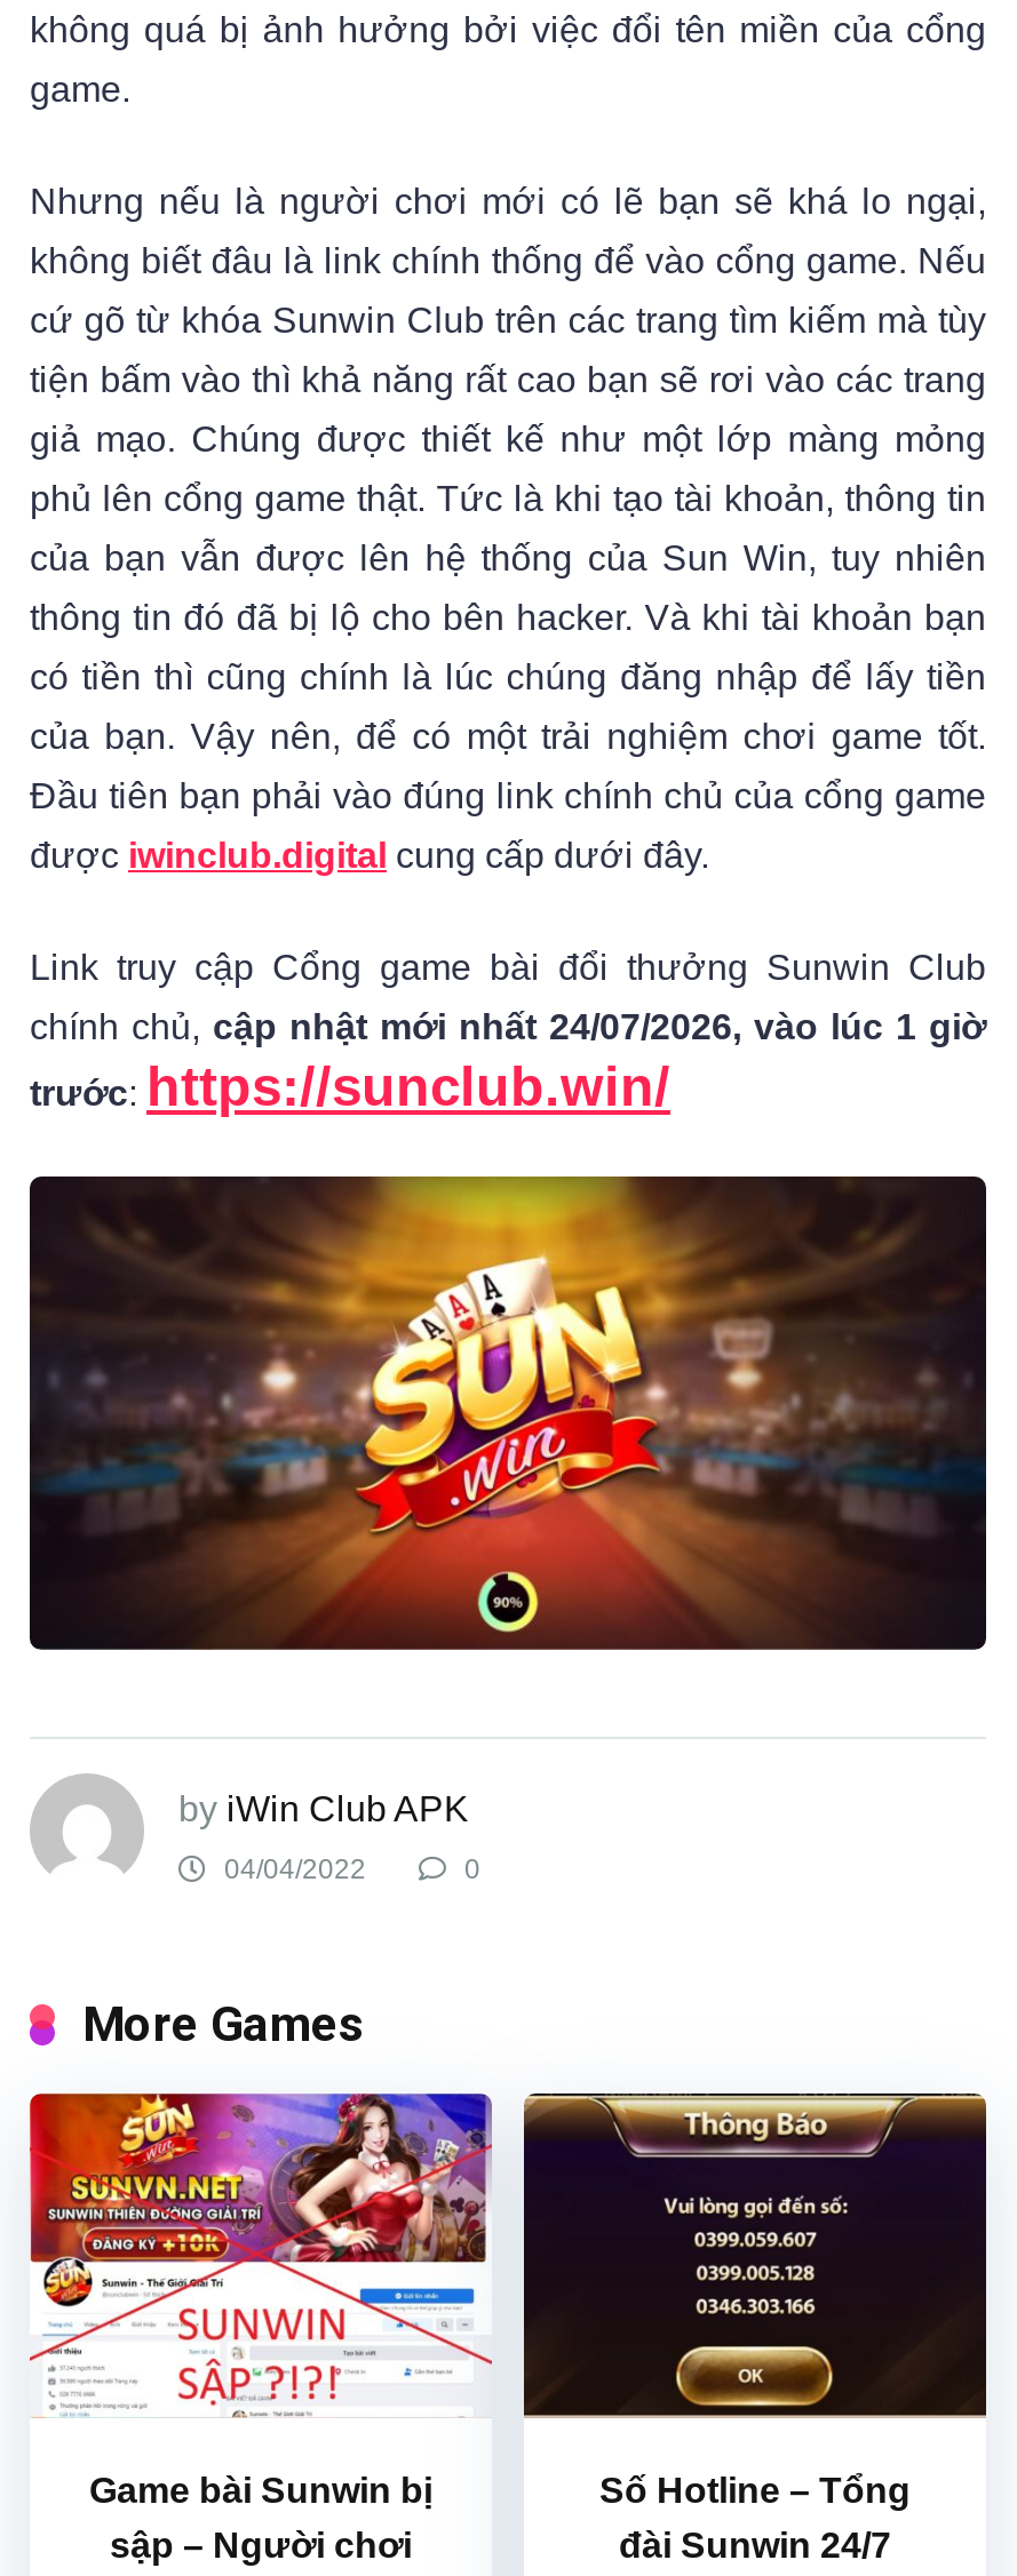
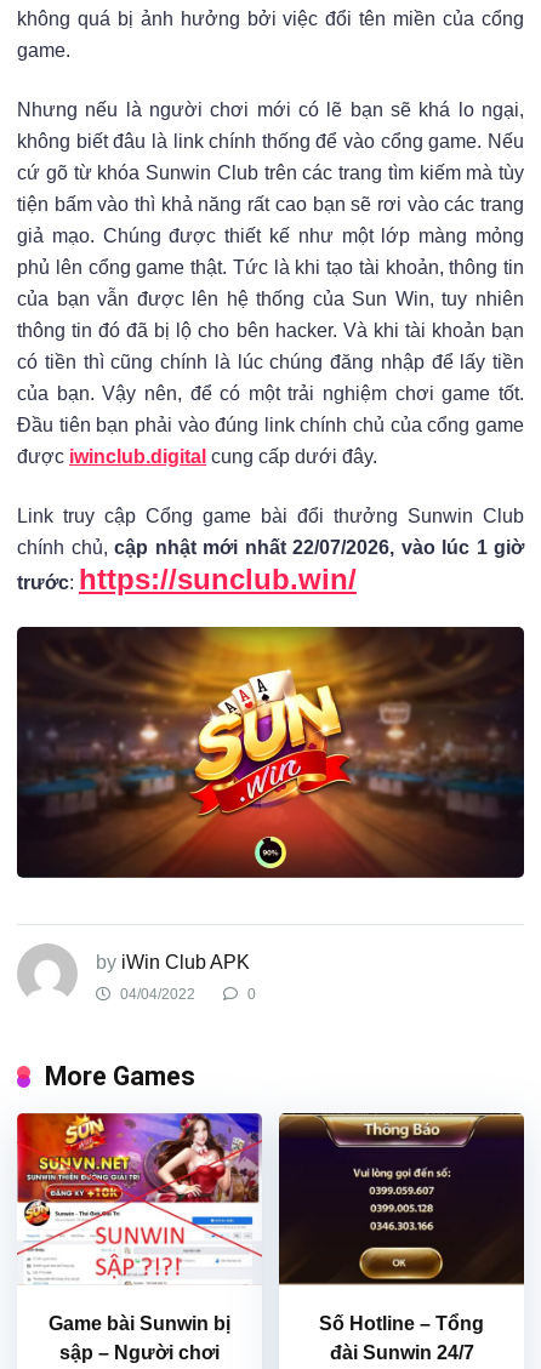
- chính chủ, cập nhật mới nhất 24/07/2026, vào lúc 1 giờ
+ chính chủ, cập nhật mới nhất 22/07/2026, vào lúc 1 giờ
